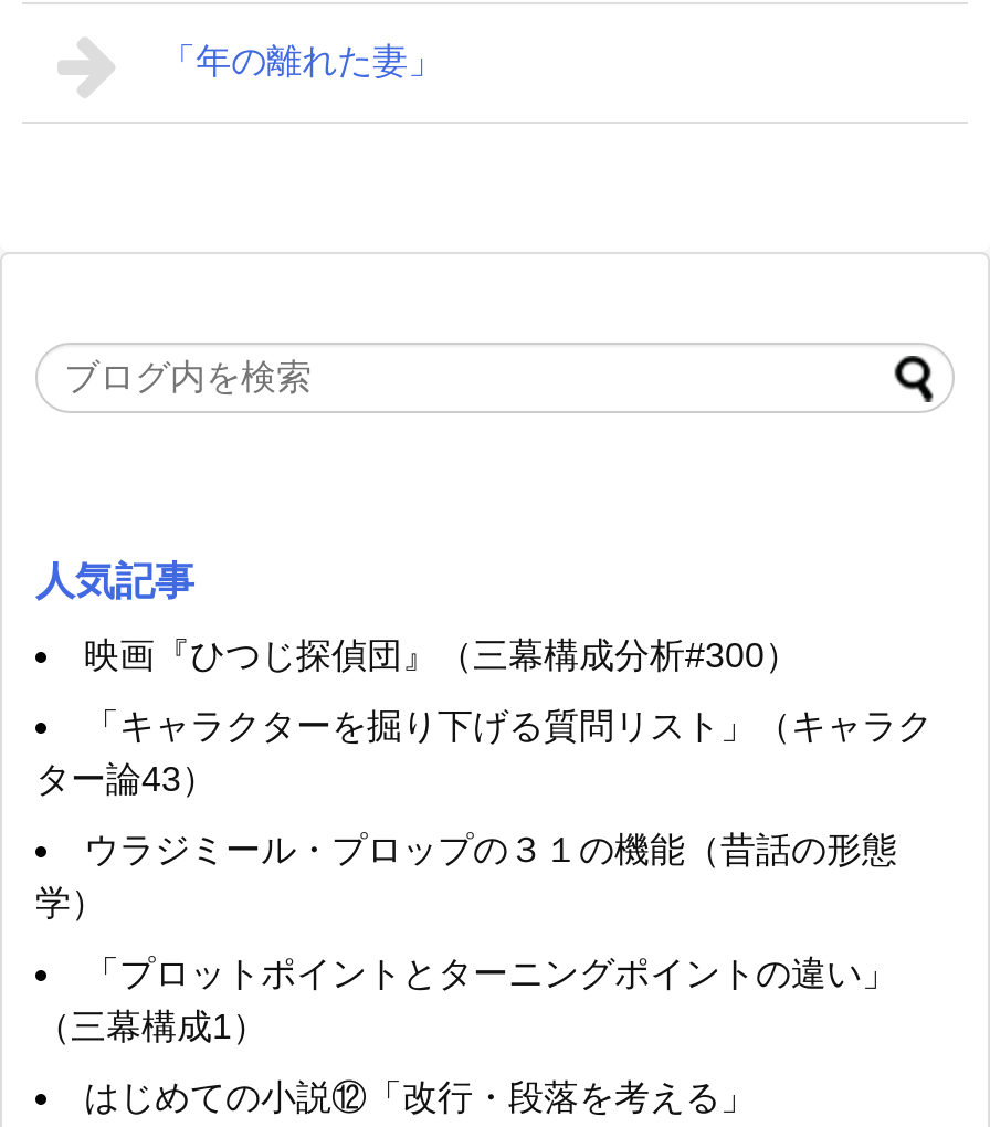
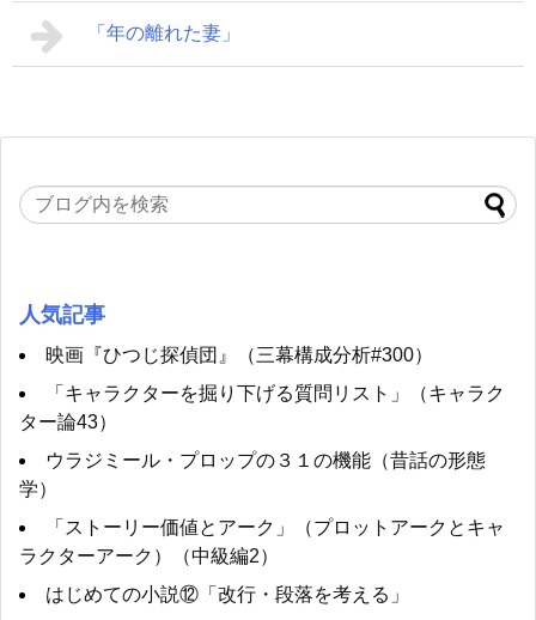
- 「プロットポイントとターニングポイントの違い」
- （三幕構成1）
+ 「ストーリー価値とアーク」（プロットアークとキャ
+ ラクターアーク）（中級編2）
